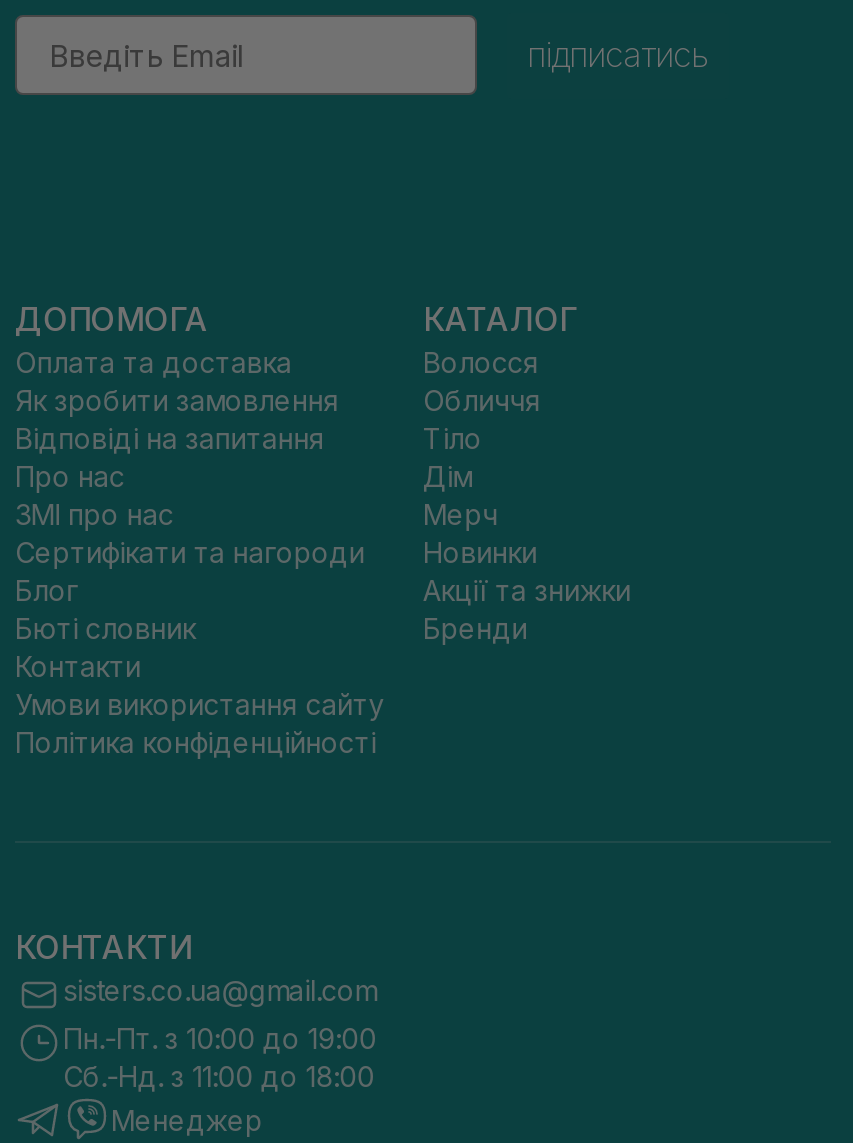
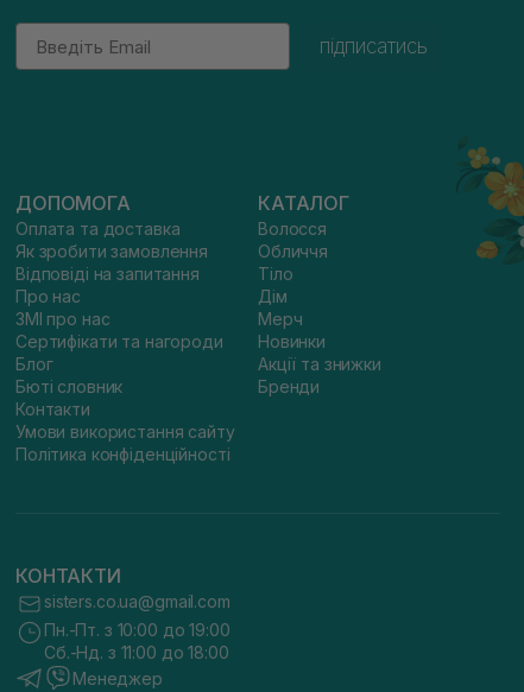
+ [image]
